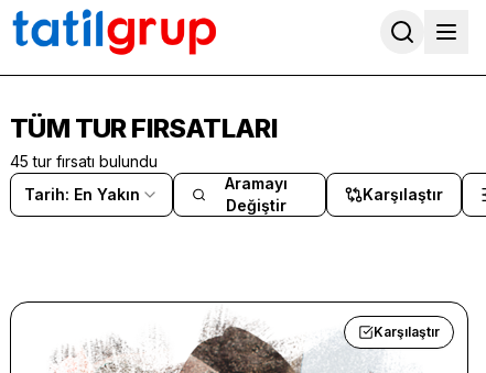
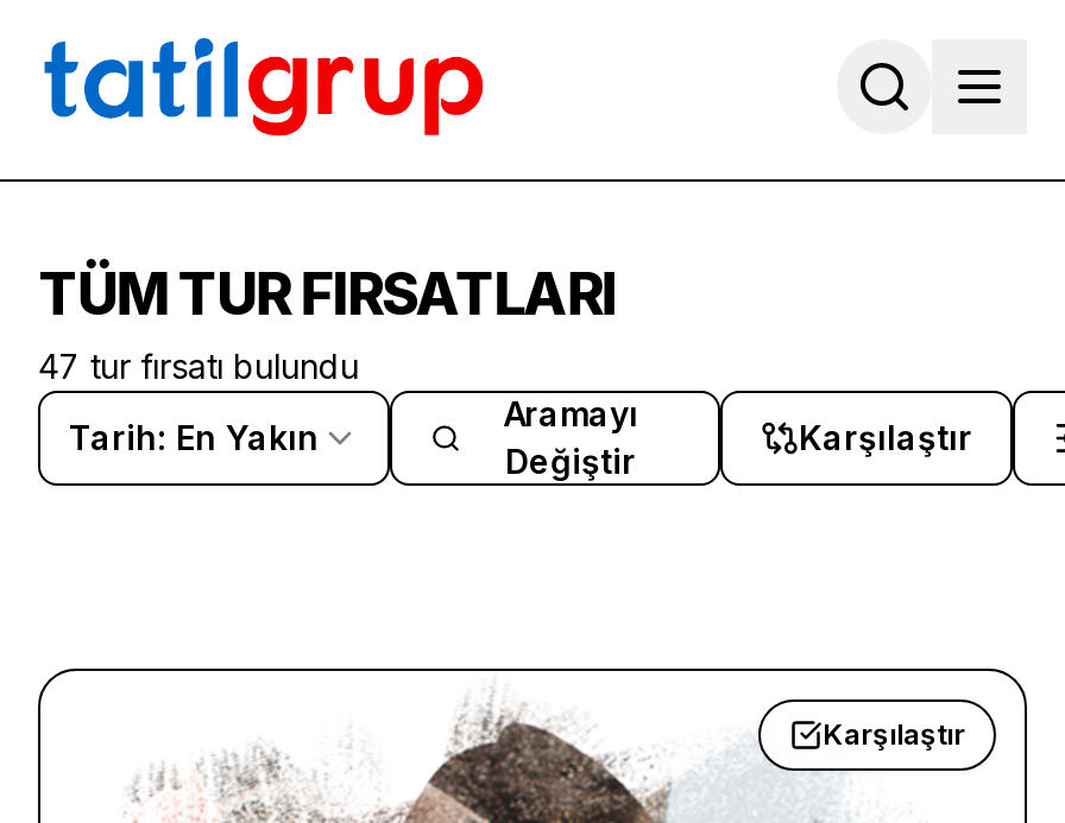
- 45 tur fırsatı bulundu
+ 47 tur fırsatı bulundu
